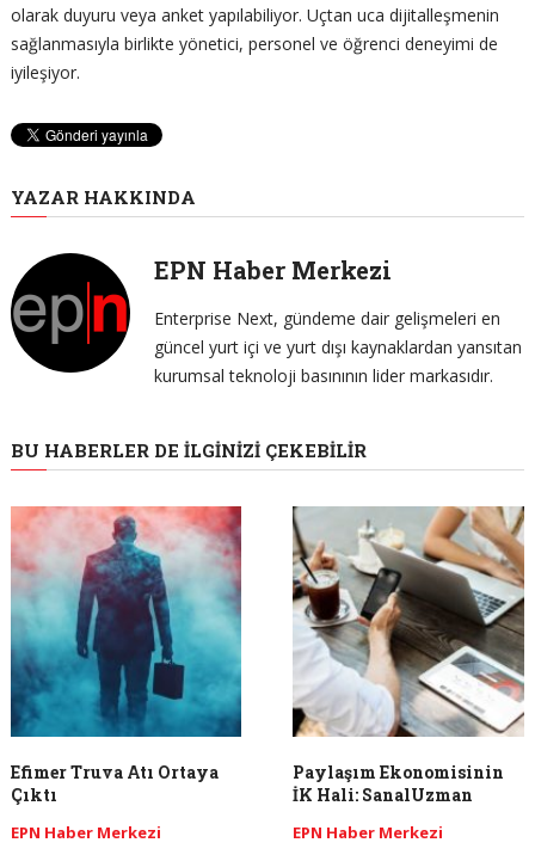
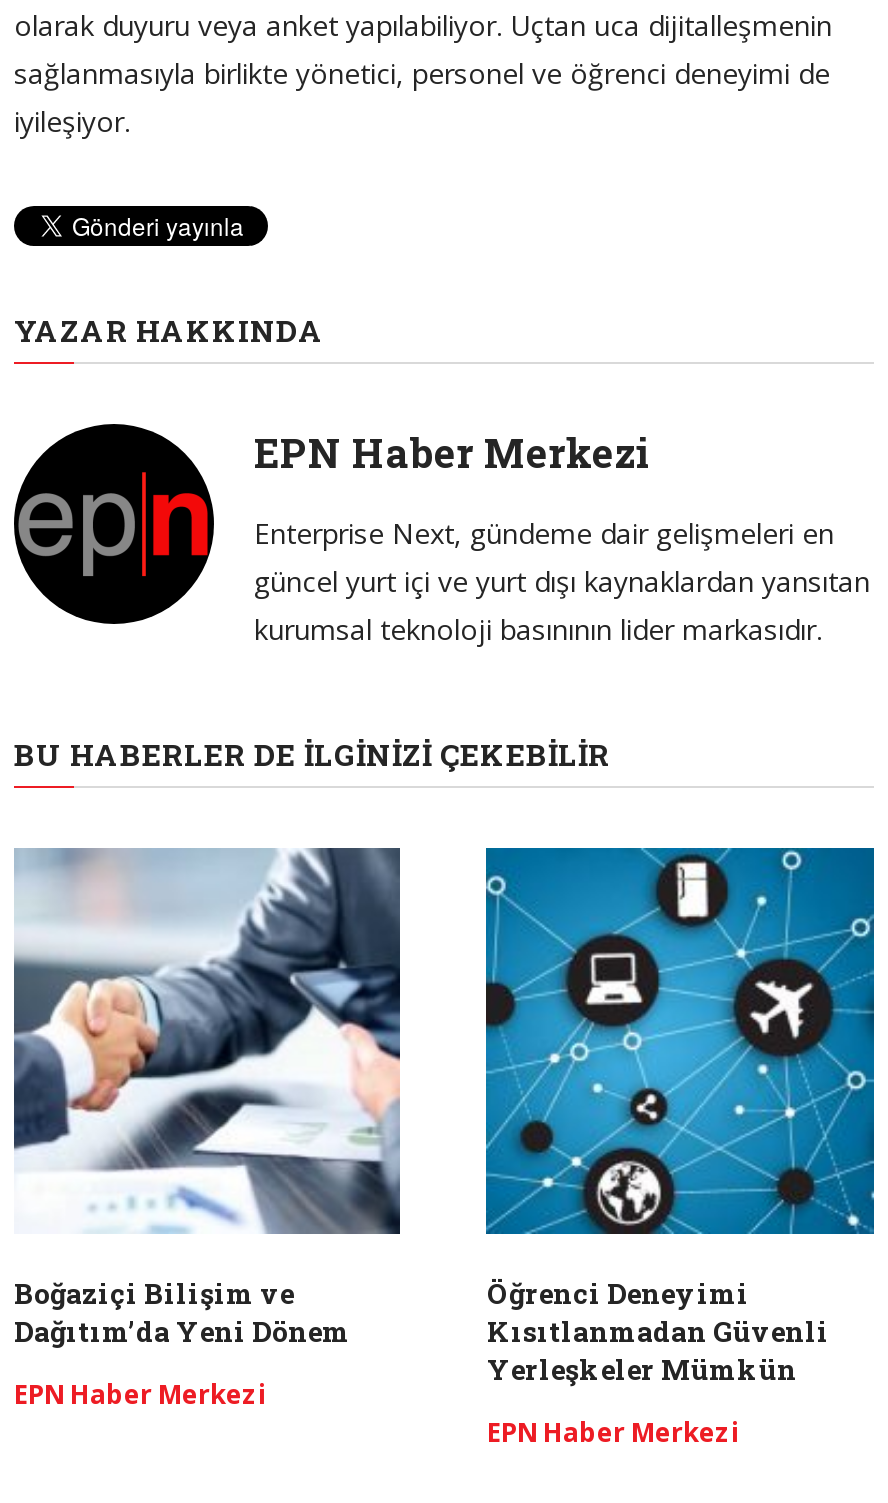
- [image]
- Efimer Truva Atı Ortaya
- Çıktı
+ [image]
+ Boğaziçi Bilişim ve
+ Dağıtım’da Yeni Dönem

- [image]
- Paylaşım Ekonomisinin
- İK Hali: SanalUzman
+ [image]
+ Öğrenci Deneyimi
+ Kısıtlanmadan Güvenli
+ Yerleşkeler Mümkün
